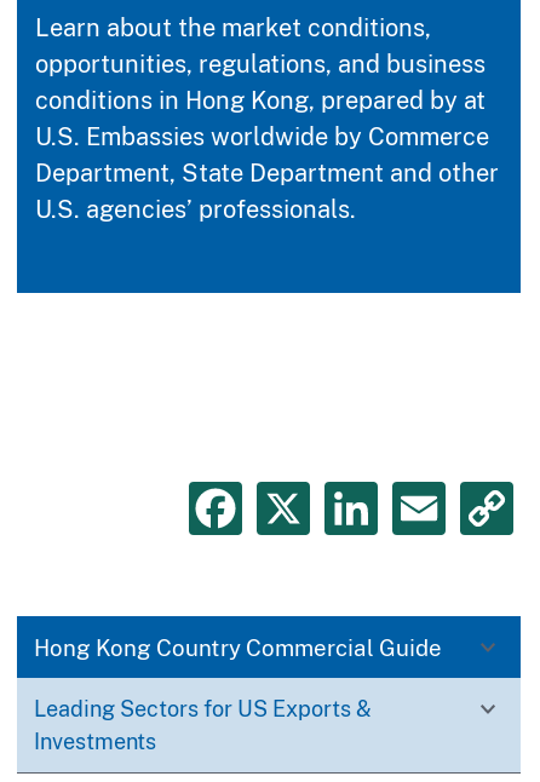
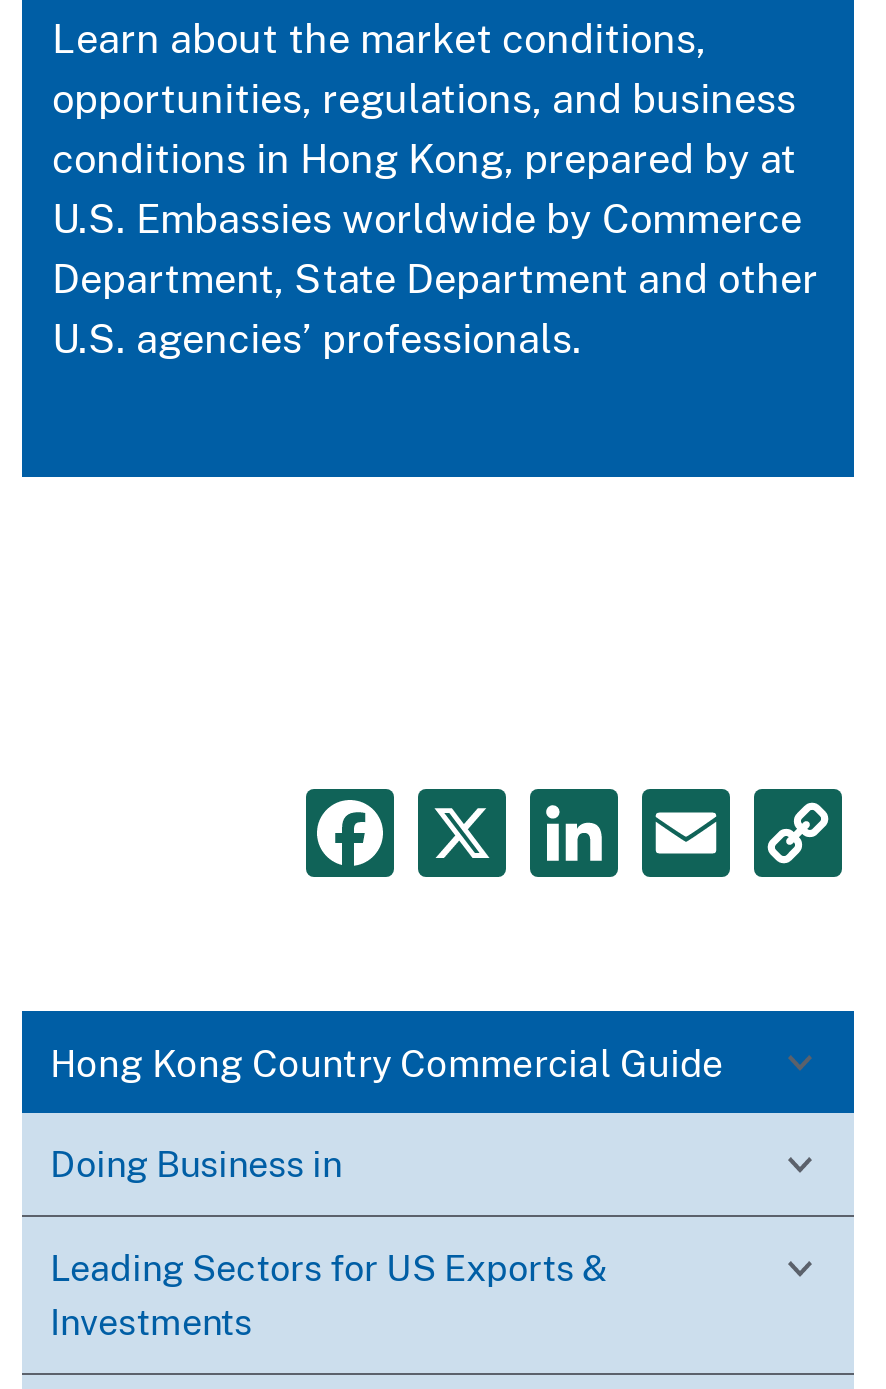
+ Doing Business in
